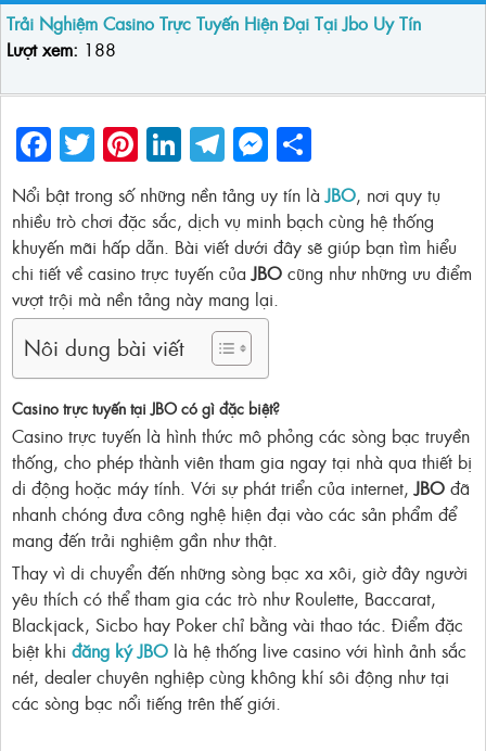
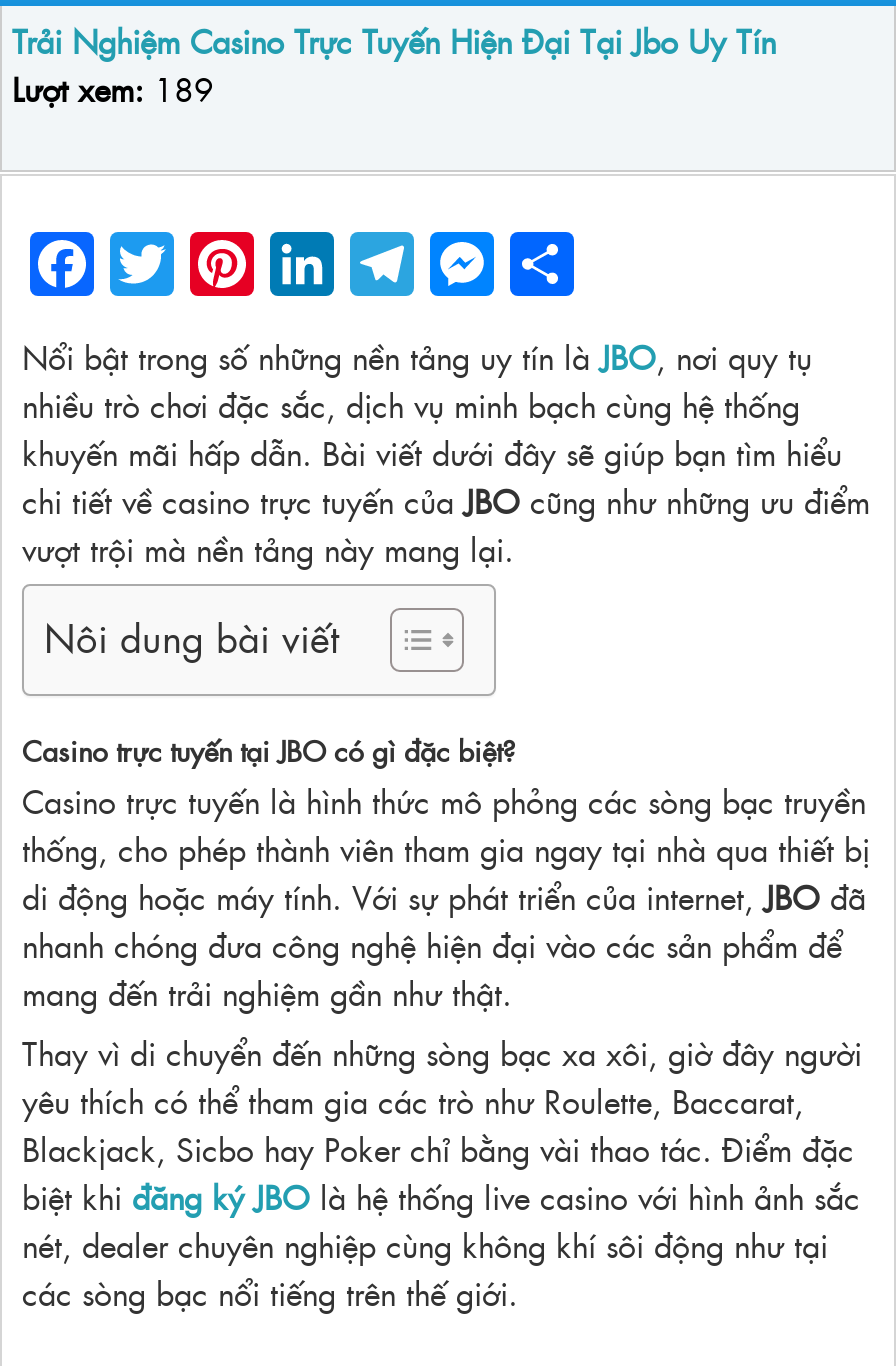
- Lượt xem: 188
+ Lượt xem: 189
